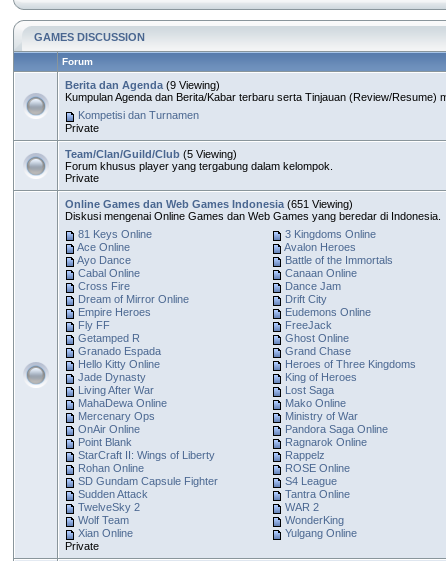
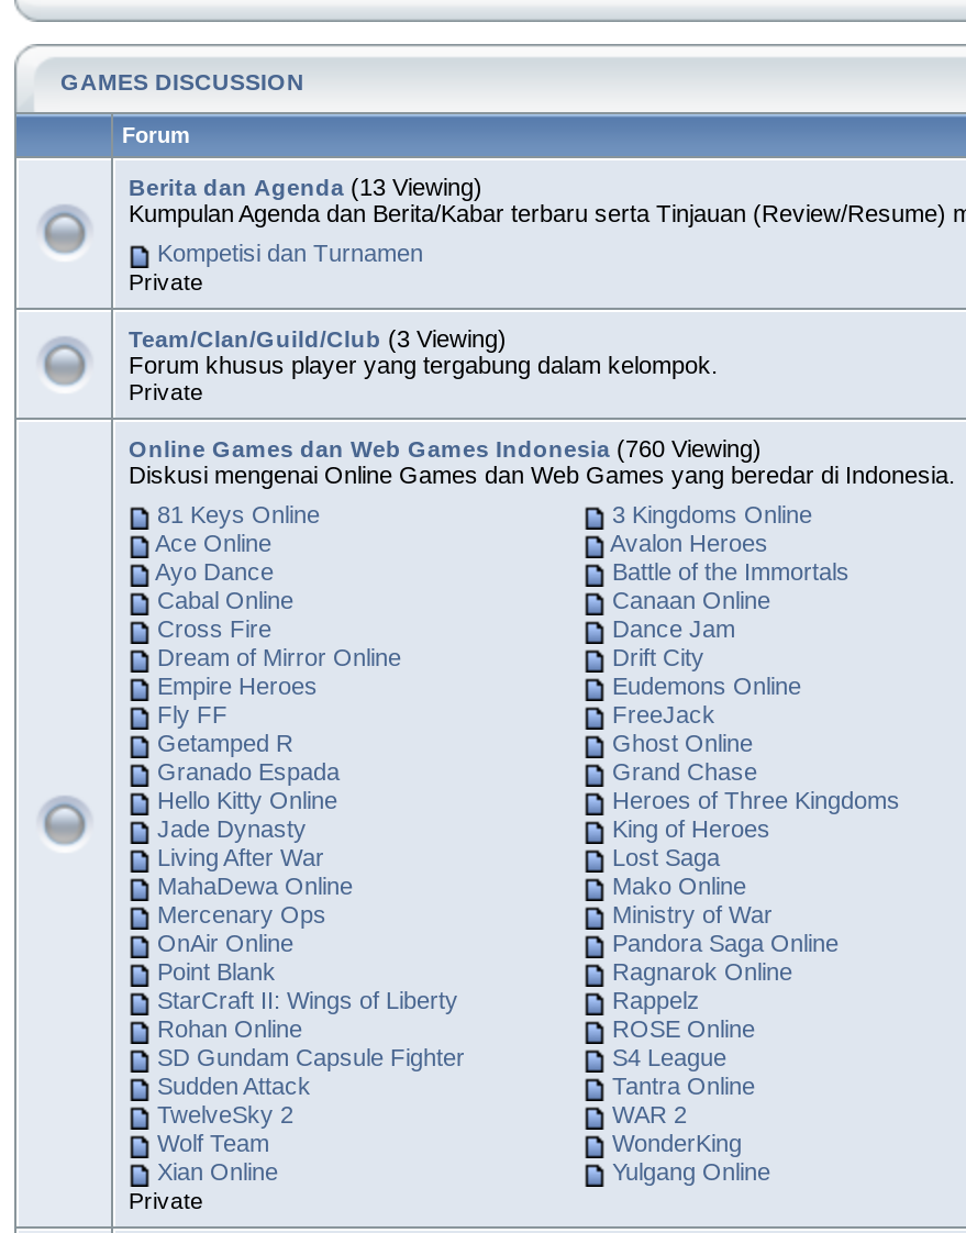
- Berita dan Agenda (9 Viewing)
+ Berita dan Agenda (13 Viewing)

- Team/Clan/Guild/Club (5 Viewing)
+ Team/Clan/Guild/Club (3 Viewing)

- Online Games dan Web Games Indonesia (651 Viewing)
+ Online Games dan Web Games Indonesia (760 Viewing)
